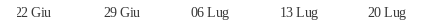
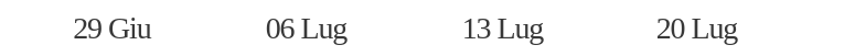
- 22 Giu
